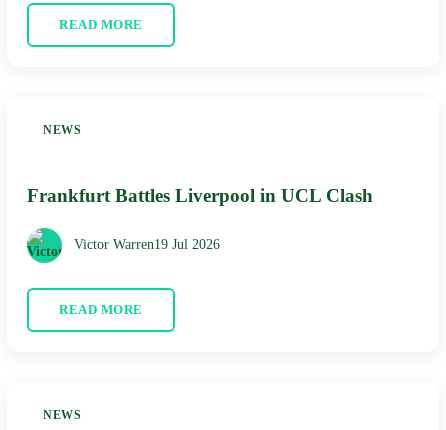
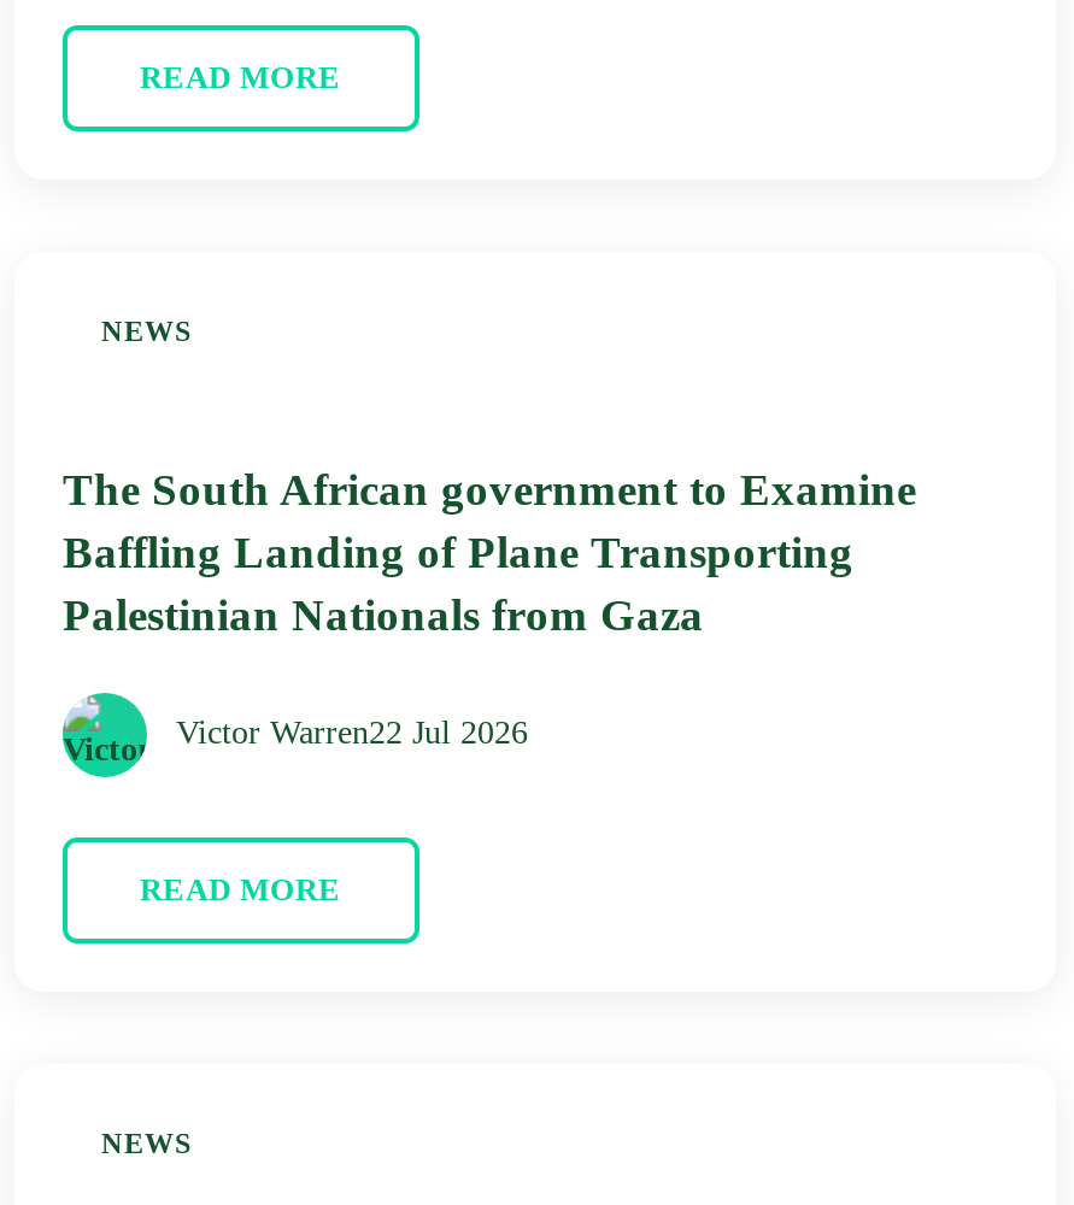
- Frankfurt Battles Liverpool in UCL Clash
+ The South African government to Examine
+ Baffling Landing of Plane Transporting
+ Palestinian Nationals from Gaza

- Victor Warren19 Jul 2026
+ Victor Warren22 Jul 2026
